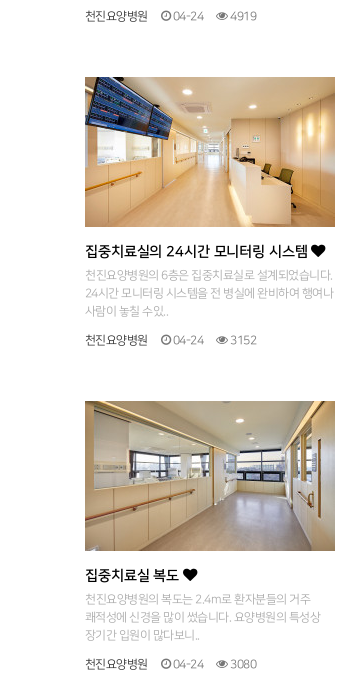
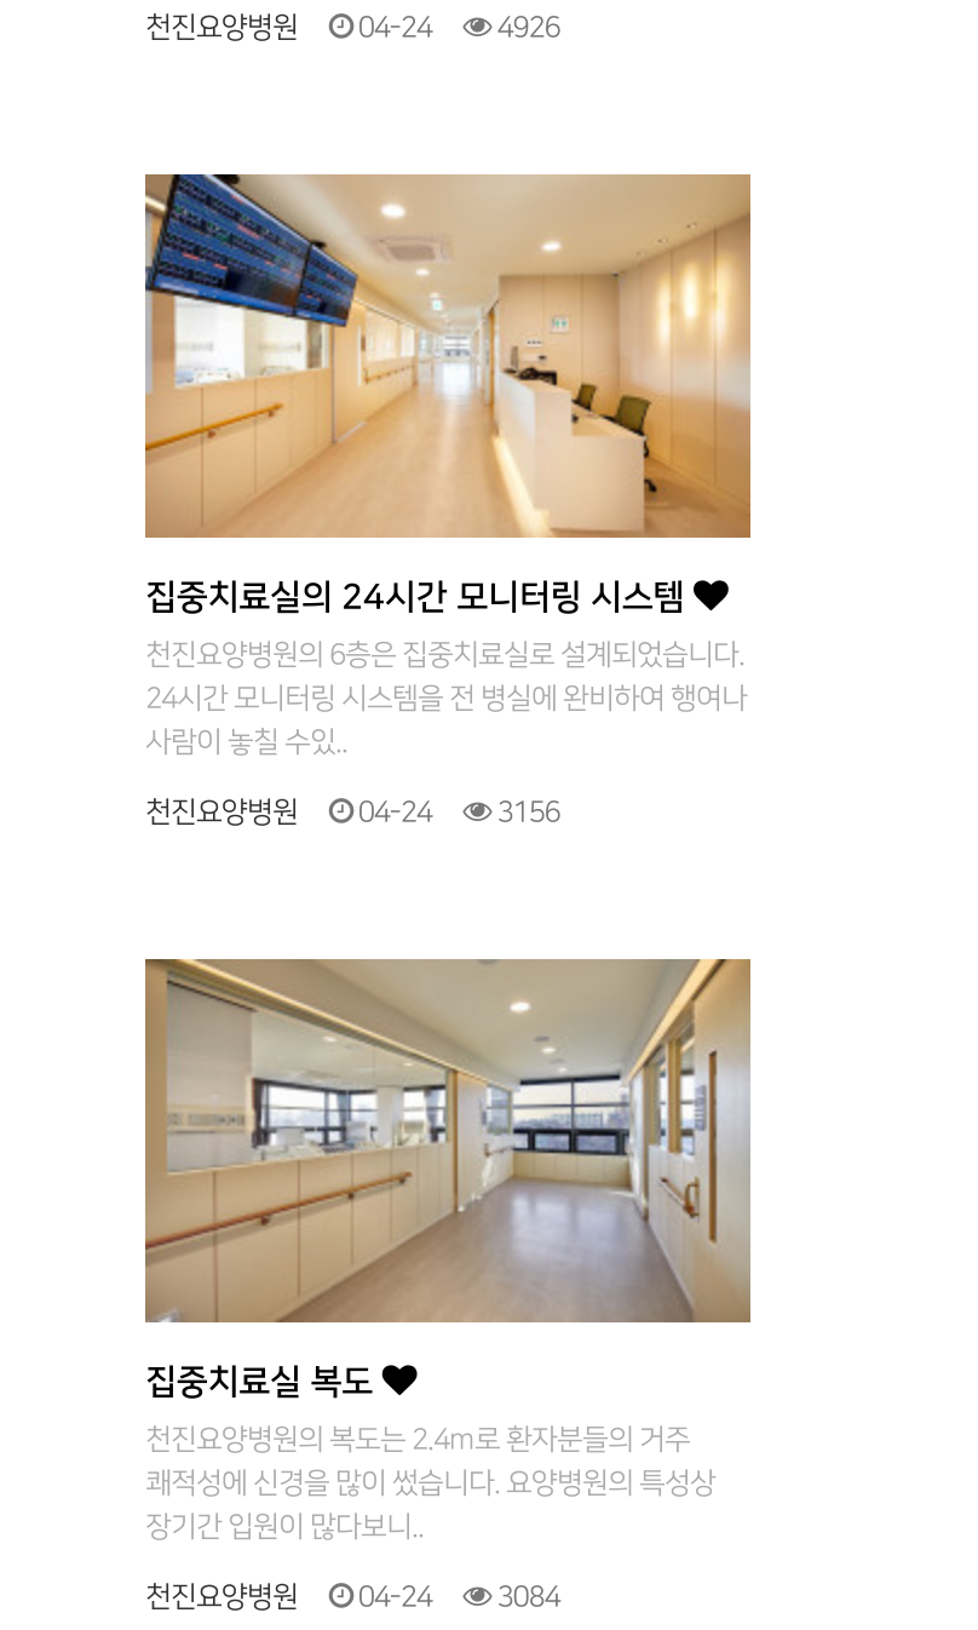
- 천진요양병원 04-24 4919
+ 천진요양병원 04-24 4926

- 천진요양병원 04-24 3152
+ 천진요양병원 04-24 3156

- 천진요양병원 04-24 3080
+ 천진요양병원 04-24 3084
